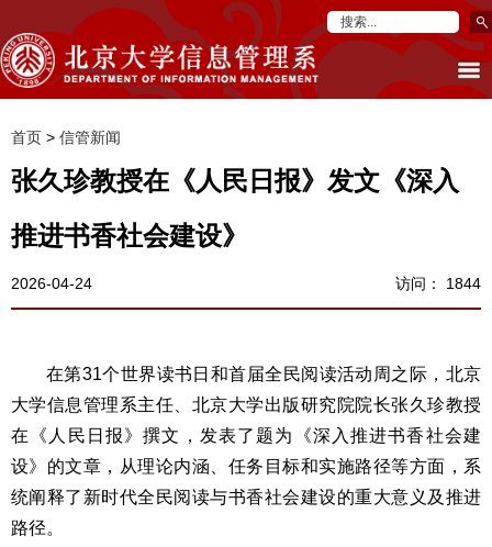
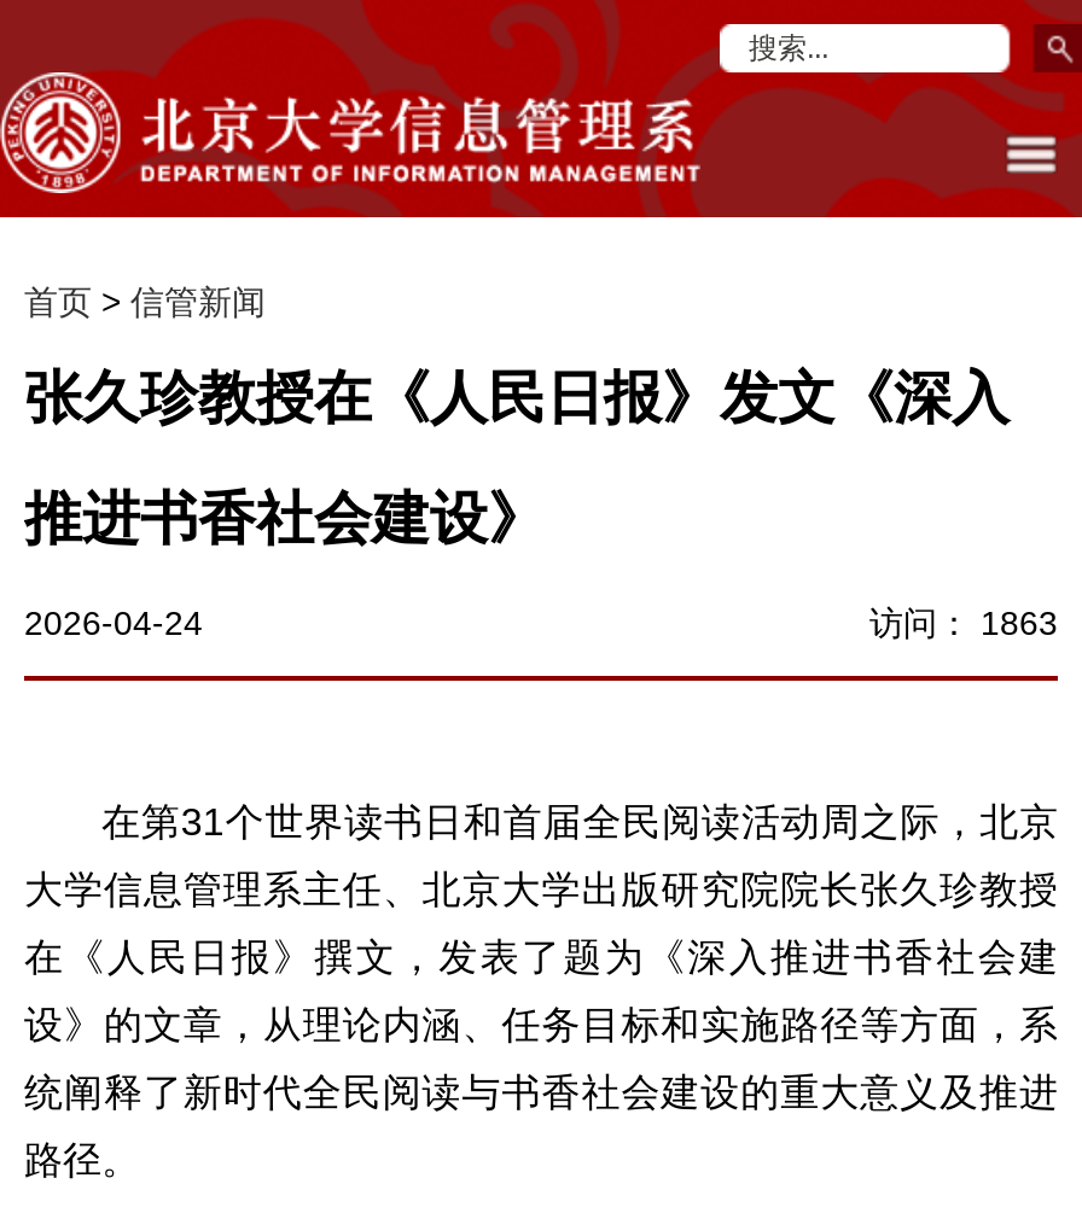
- 访问：1844
+ 访问：1863
